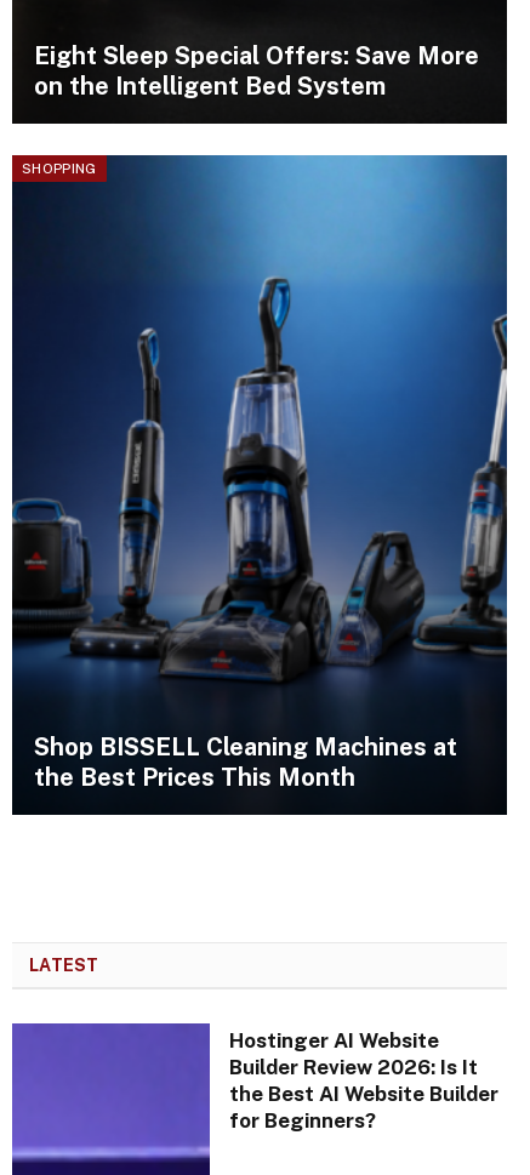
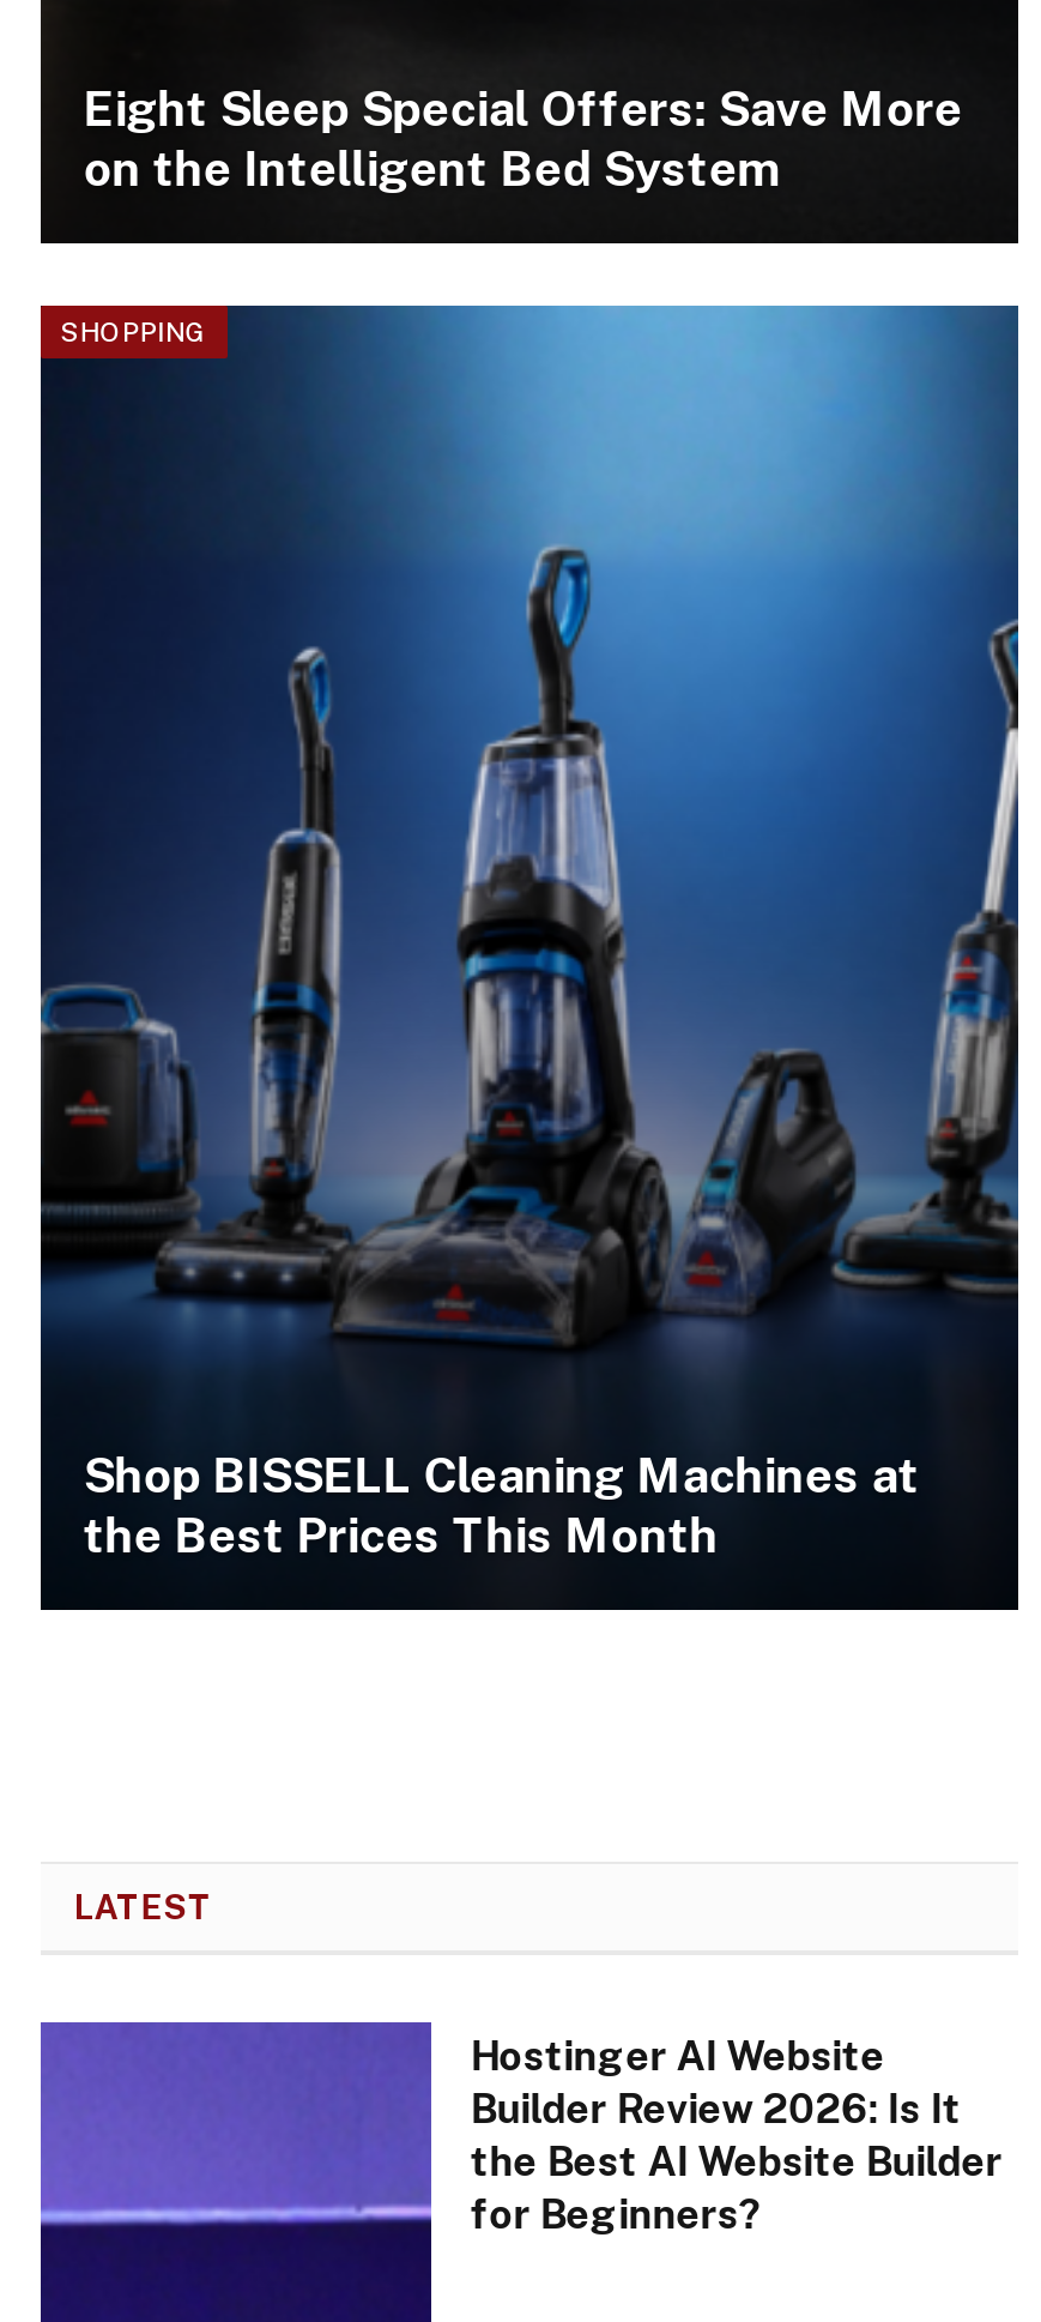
- [image]
+ [image]
